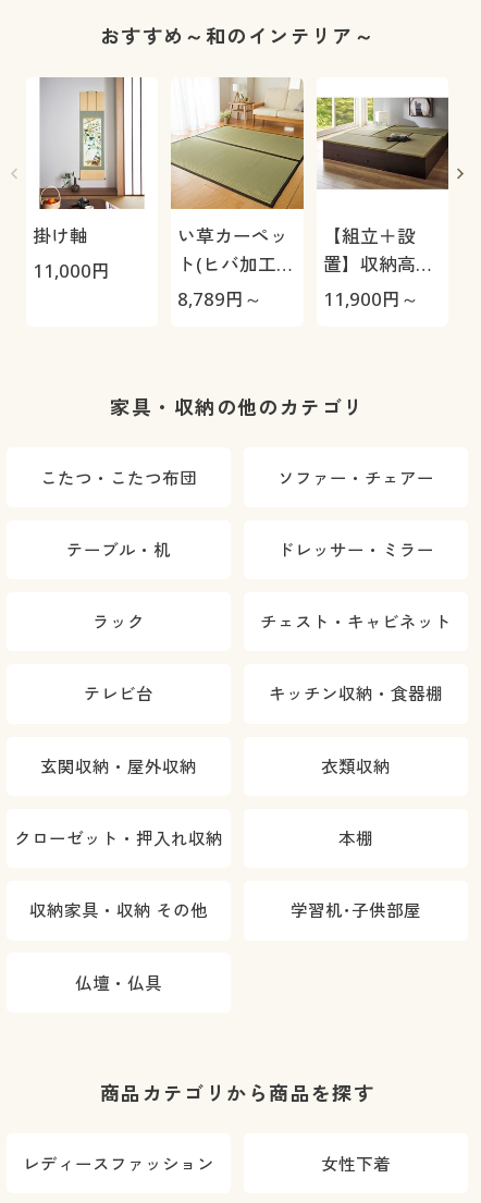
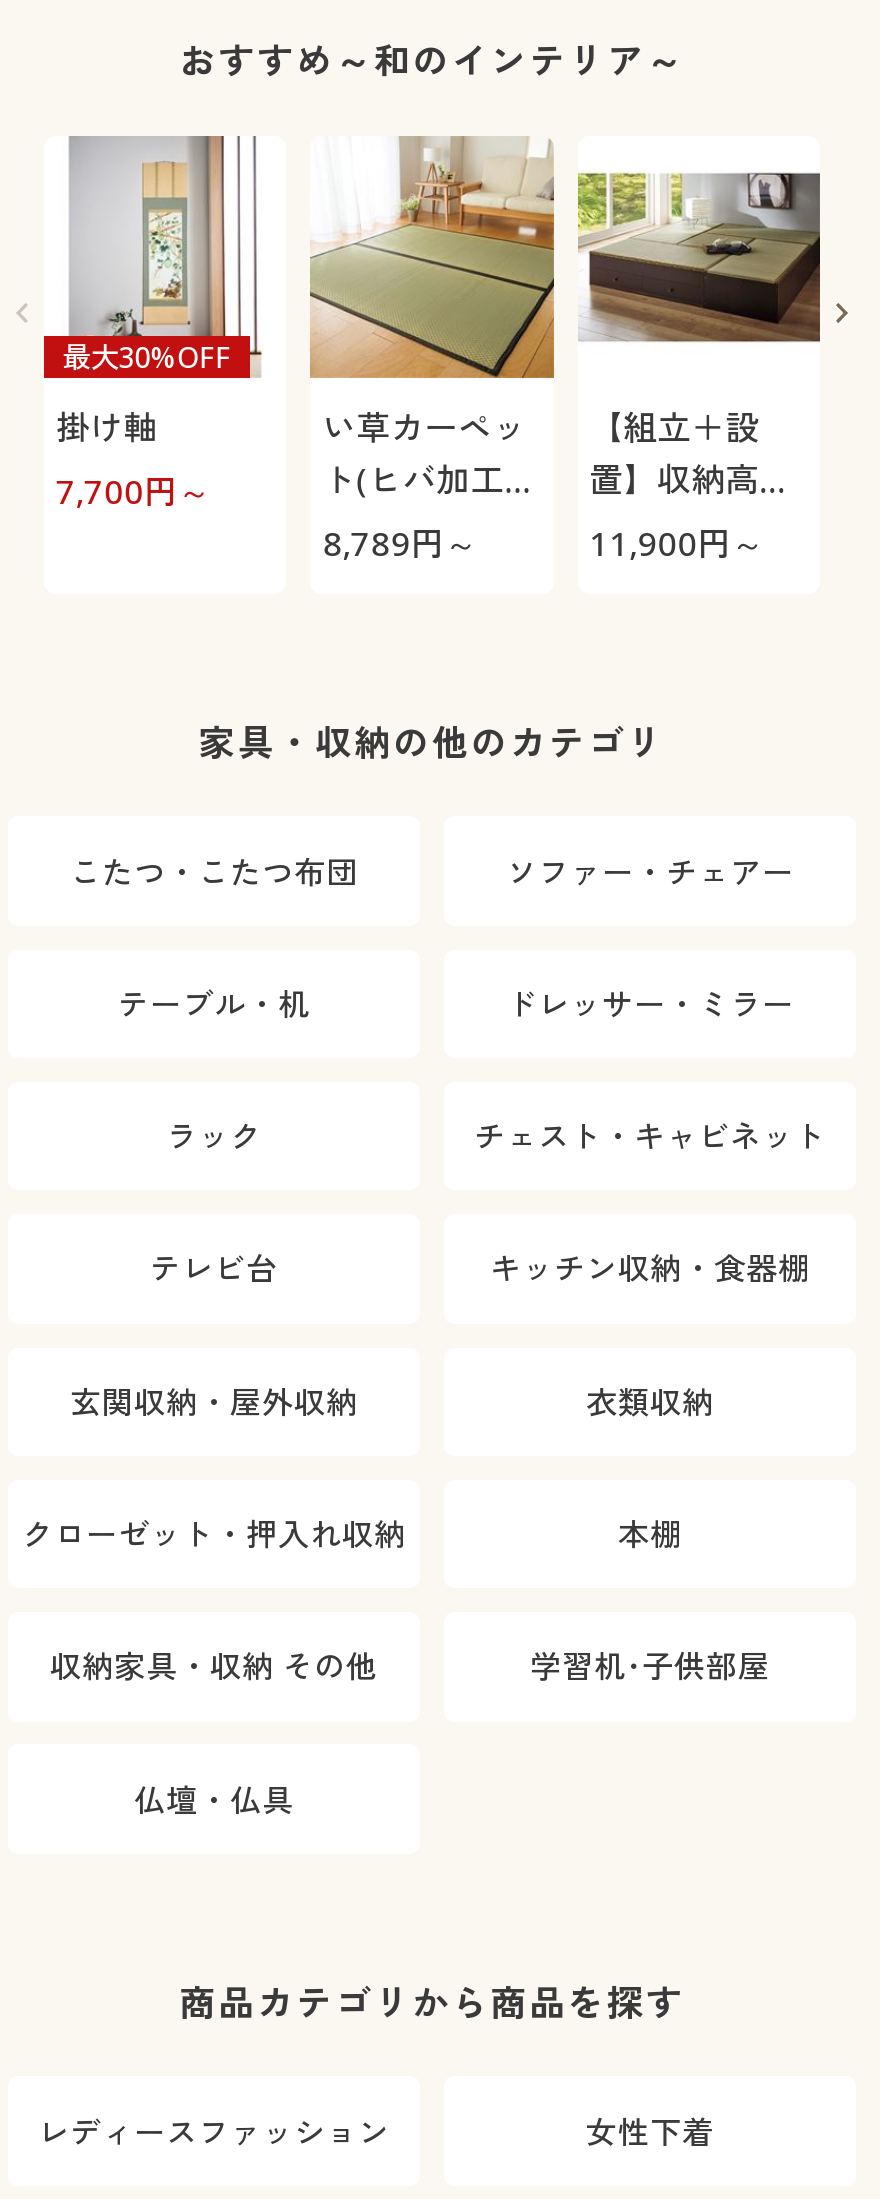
- 11,000円
+ 最大30%OFF
+ 7,700円～
